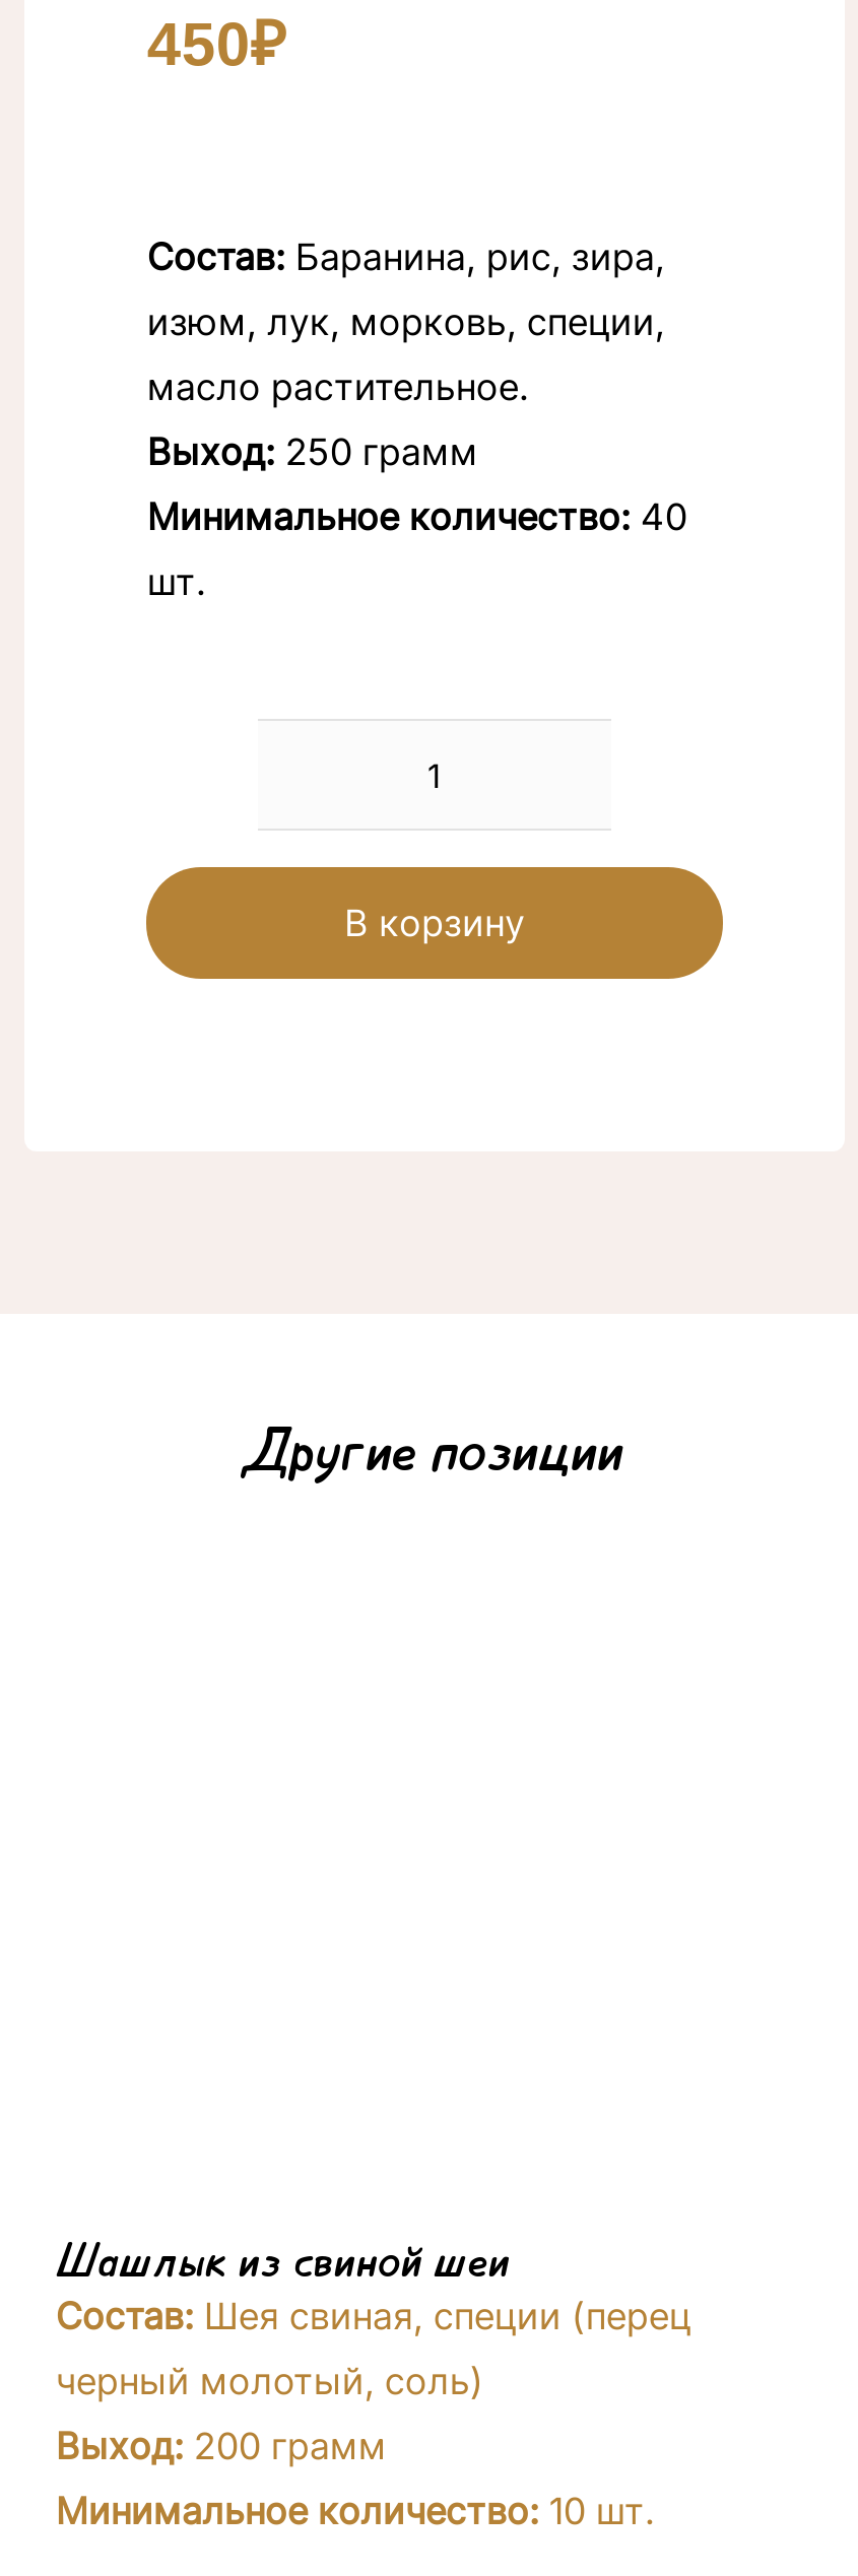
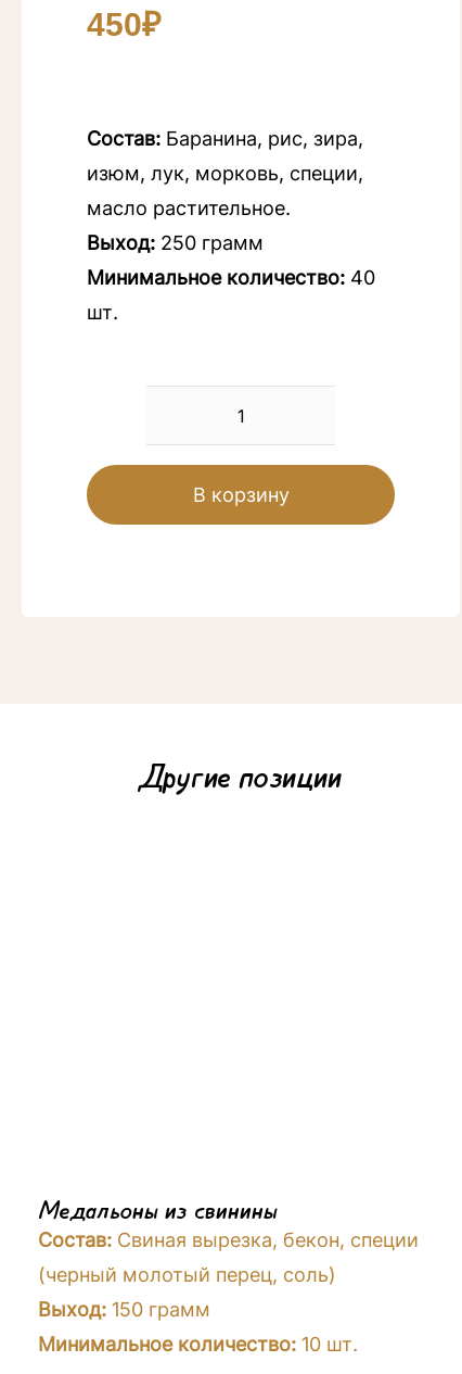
- Шашлык из свиной шеи
- Состав: Шея свиная, специи (перец
+ Медальоны из свинины
+ Состав: Свиная вырезка, бекон, специи

- черный молотый, соль)
+ (черный молотый перец, соль)

- Выход: 200 грамм
+ Выход: 150 грамм
